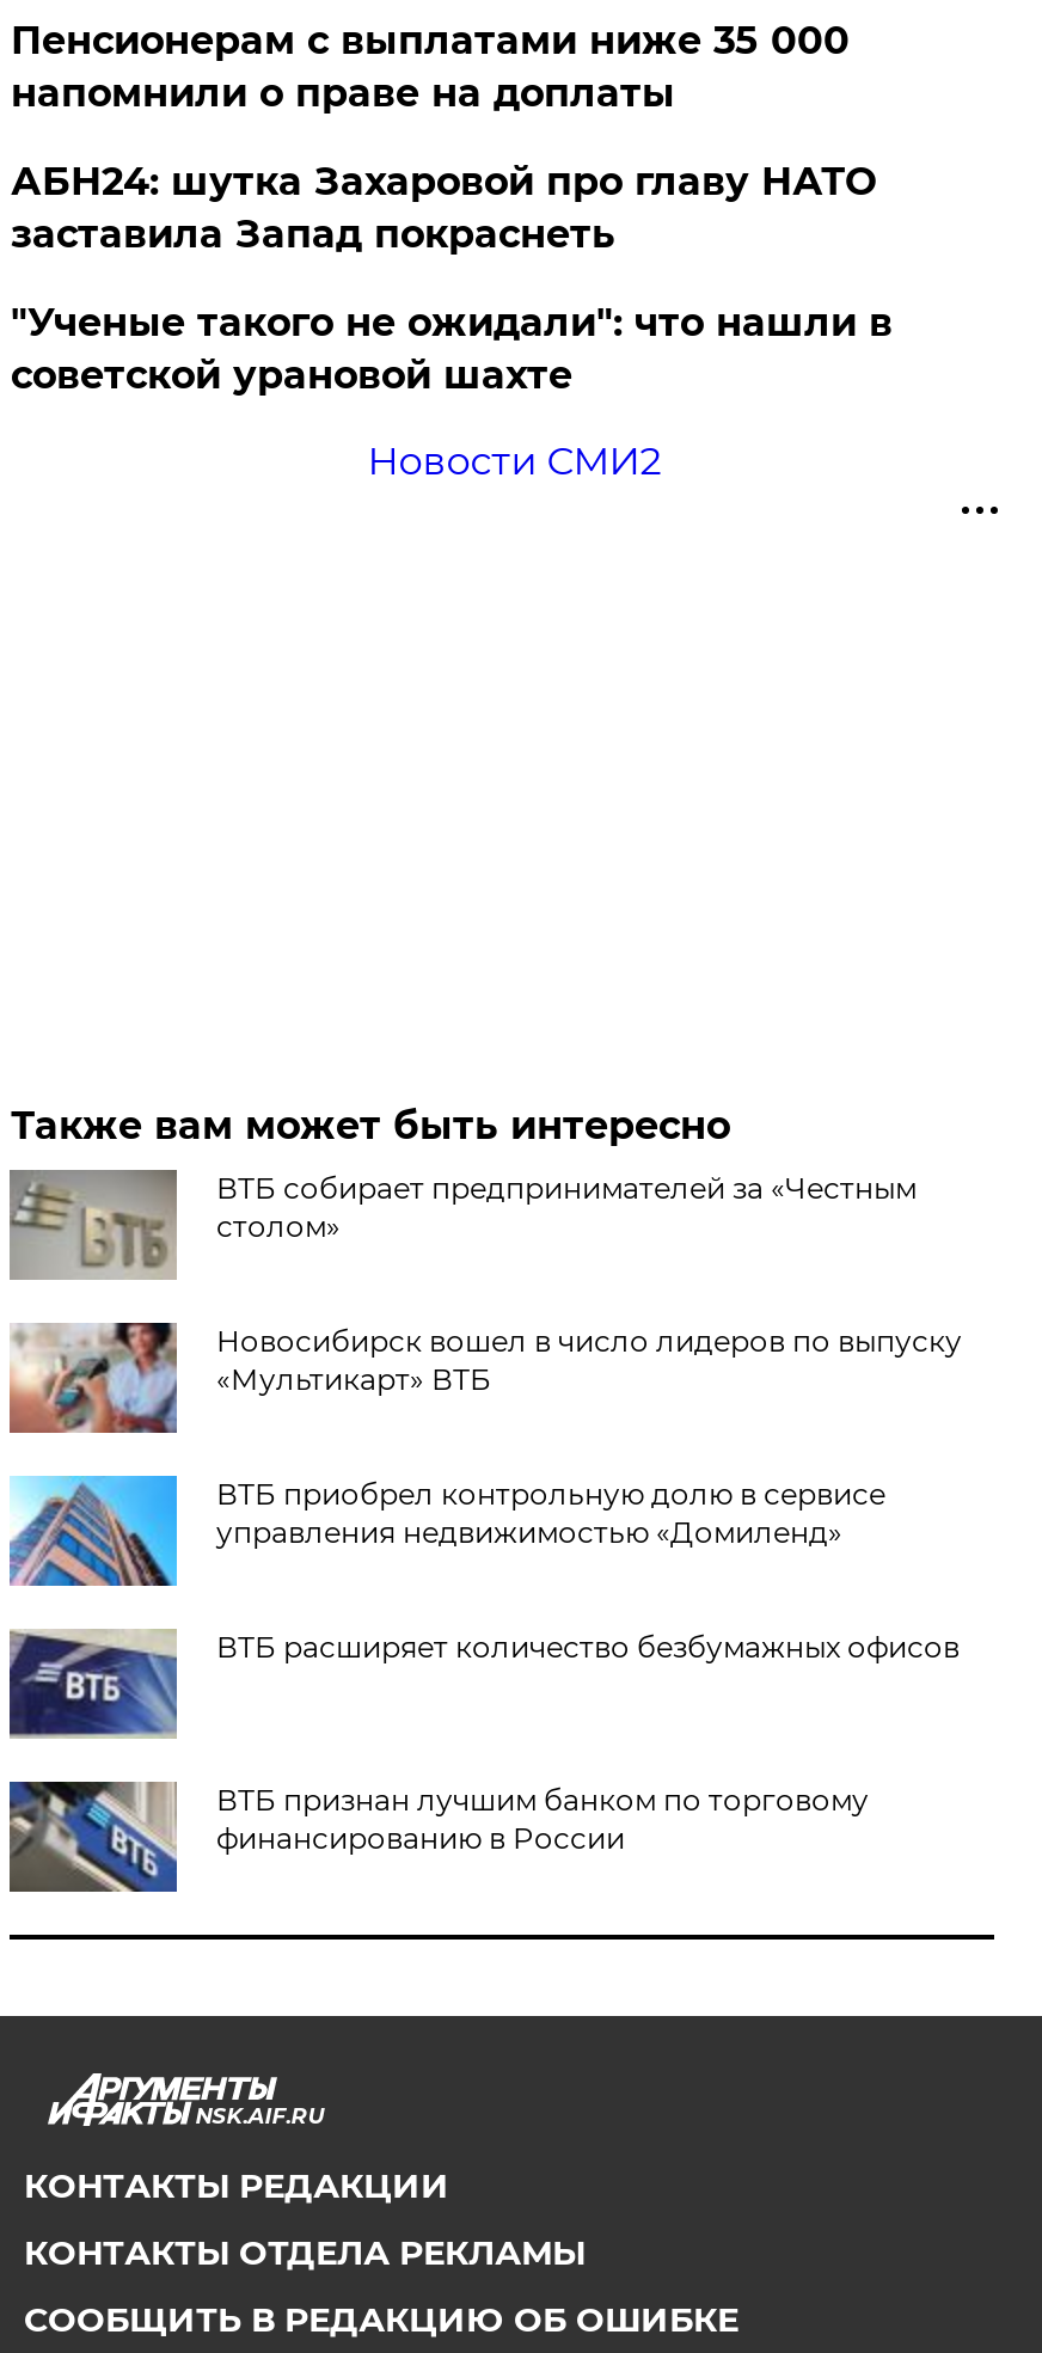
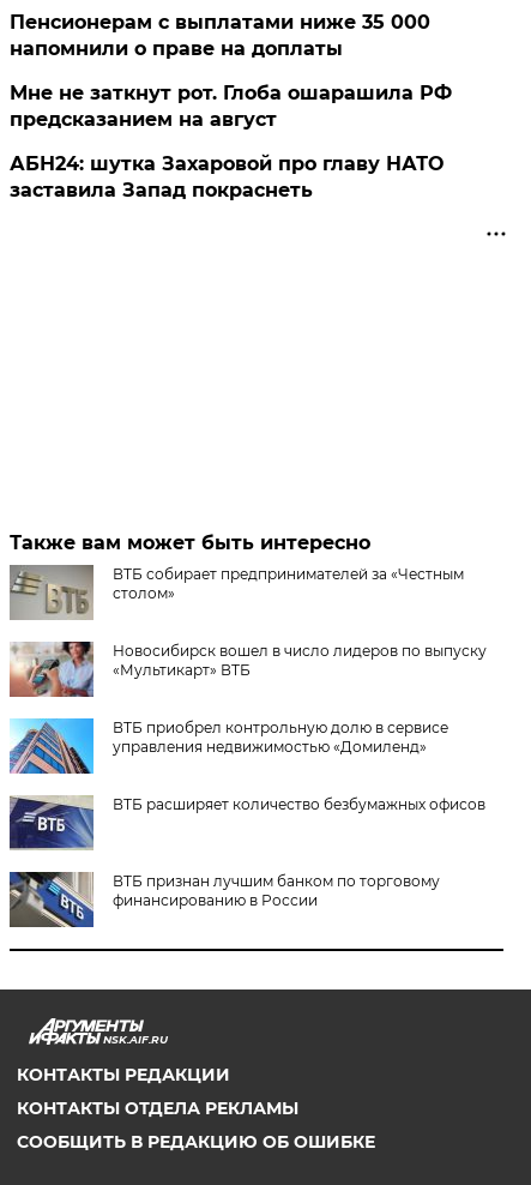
+ Мне не заткнут рот. Глоба ошарашила РФ
+ предсказанием на август

moved down: АБН24: шутка Захаровой про главу НАТО | заставила Запад покраснеть

- "Ученые такого не ожидали": что нашли в
- советской урановой шахте
- Новости СМИ2
